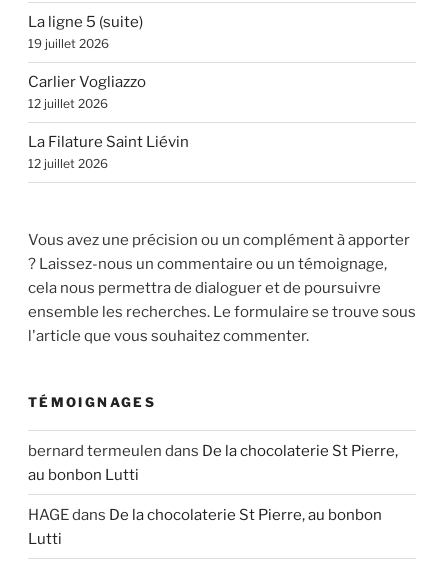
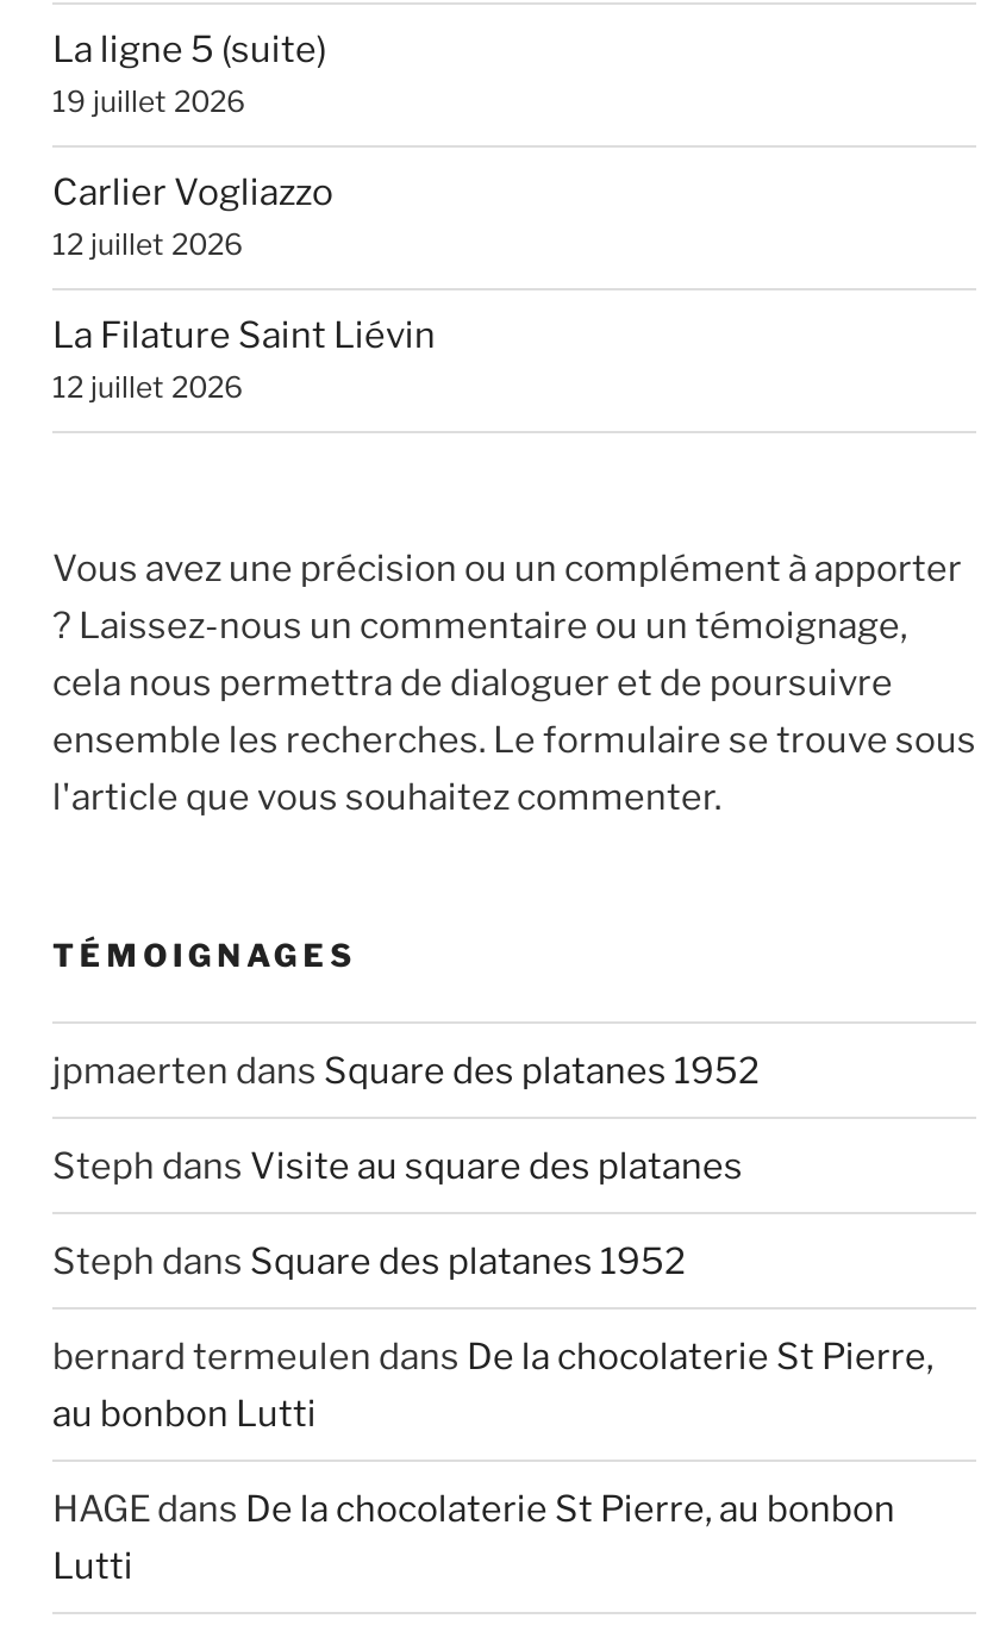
+ jpmaerten dans Square des platanes 1952
+ Steph dans Visite au square des platanes
+ Steph dans Square des platanes 1952
